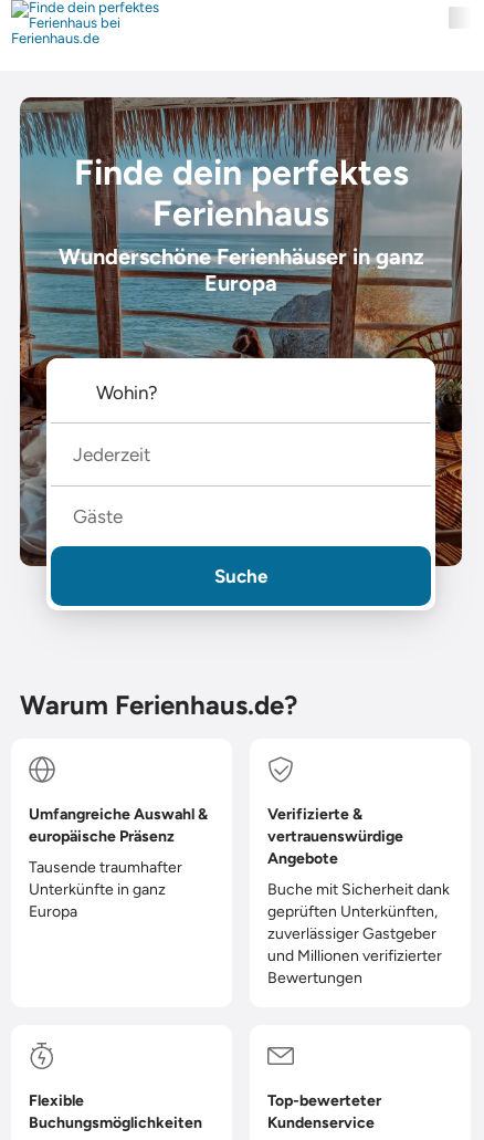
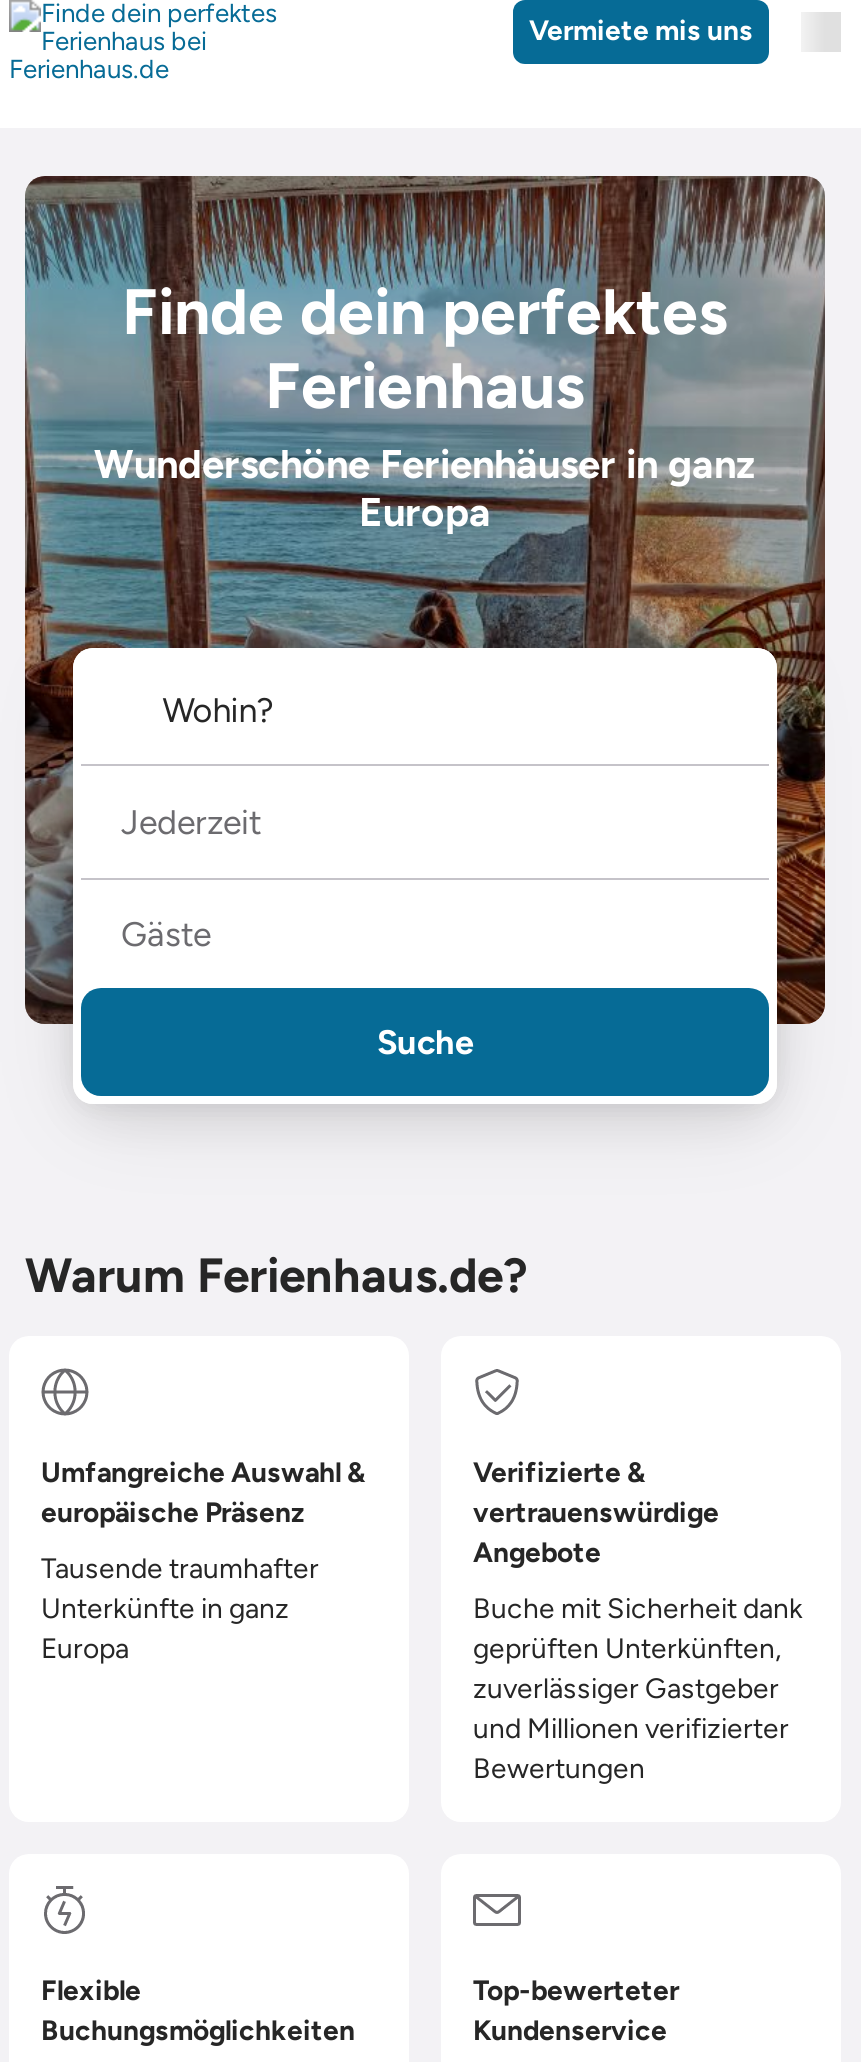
+ Vermiete mis uns
